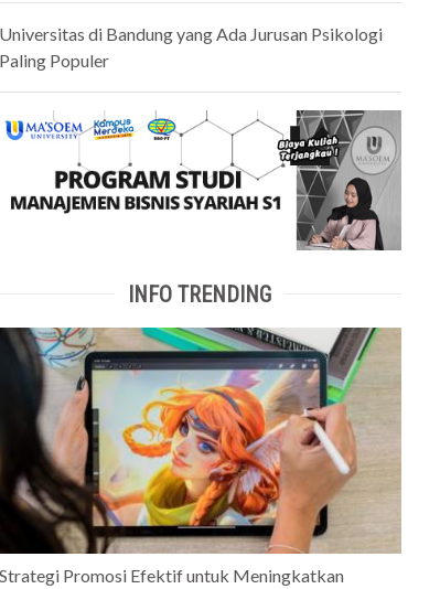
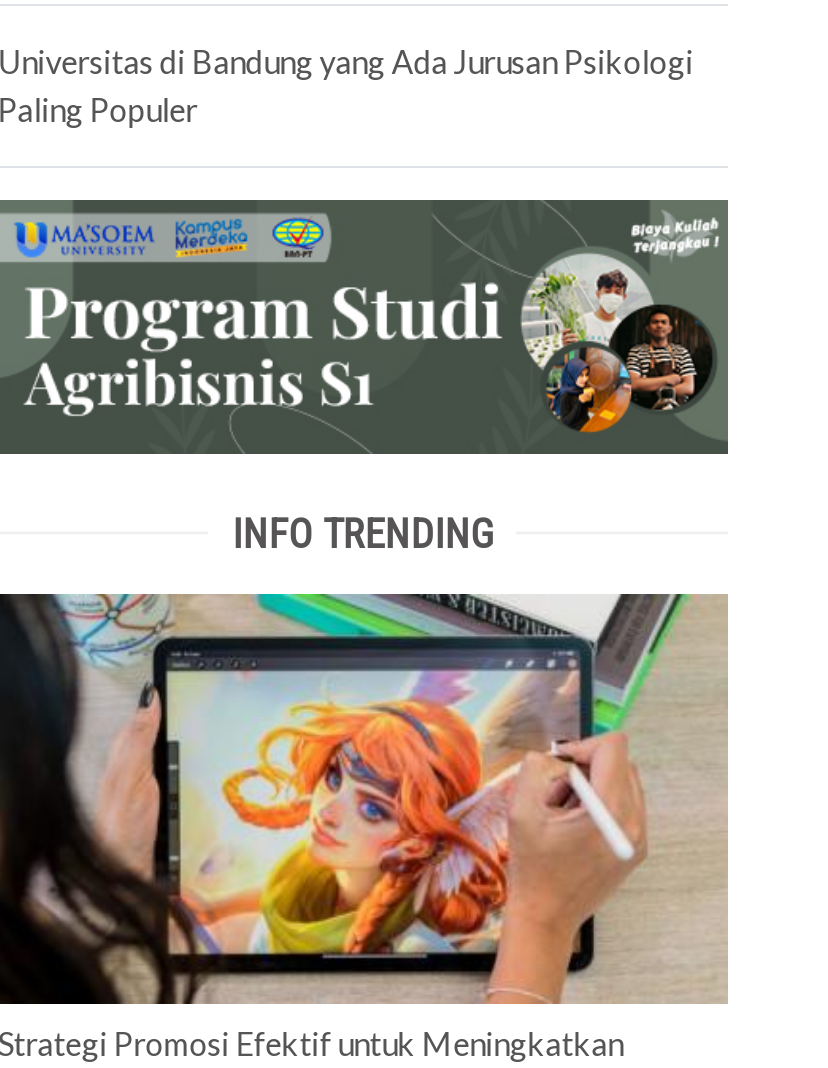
- [image]
+ [image]
